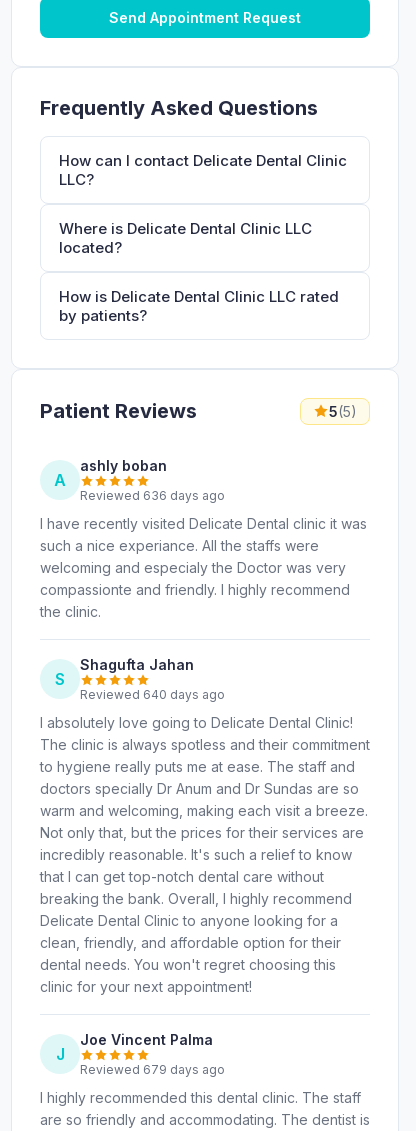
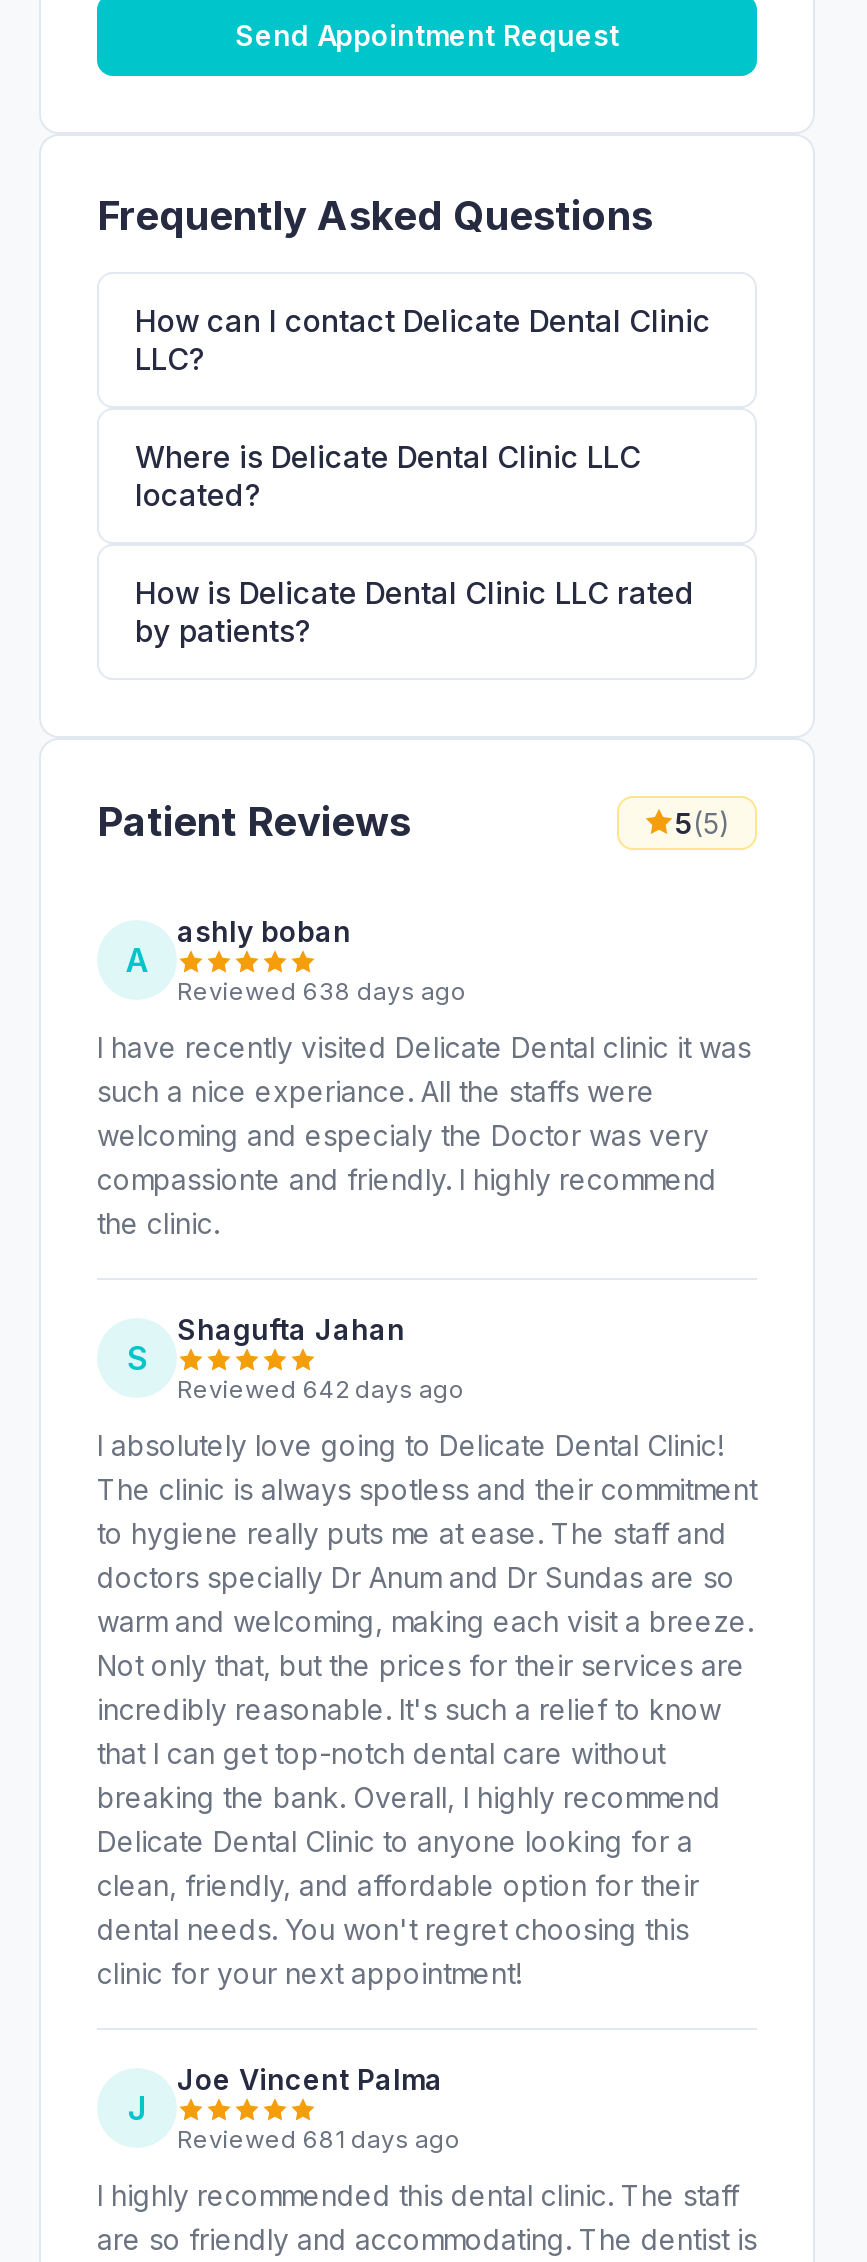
- Reviewed 636 days ago
+ Reviewed 638 days ago

- Reviewed 640 days ago
+ Reviewed 642 days ago

- Reviewed 679 days ago
+ Reviewed 681 days ago
